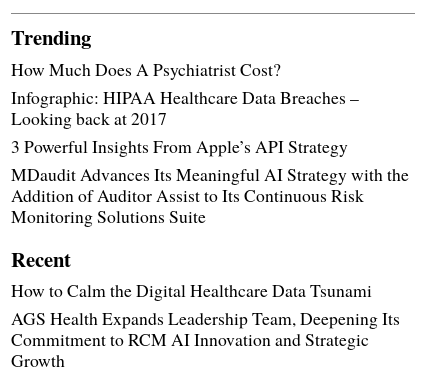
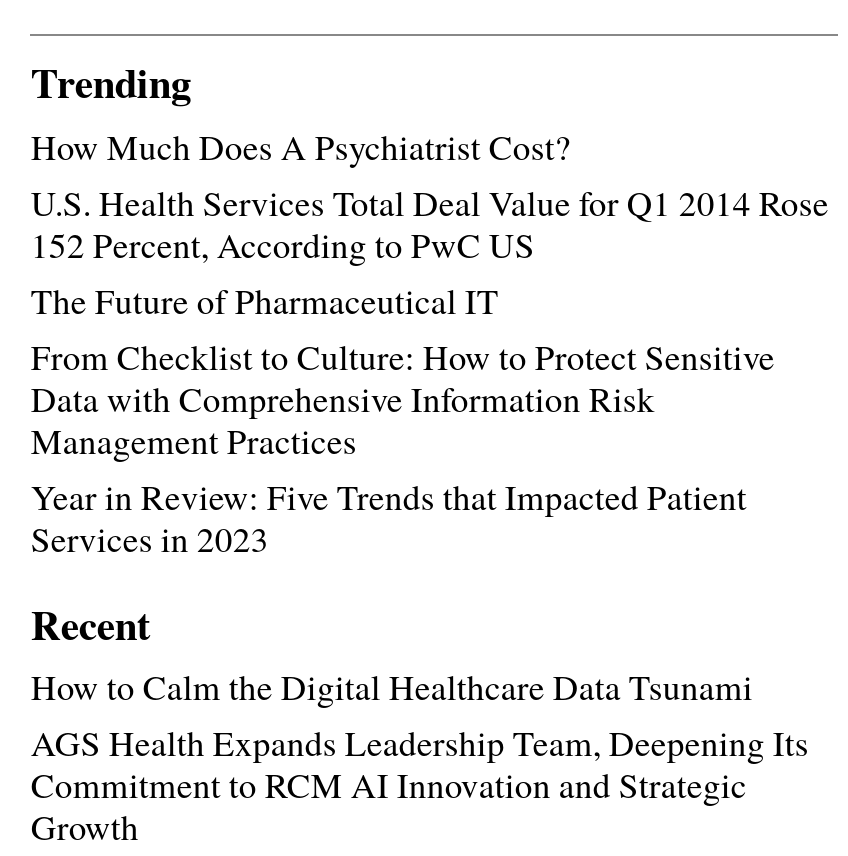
- Infographic: HIPAA Healthcare Data Breaches –
- Looking back at 2017
- 3 Powerful Insights From Apple’s API Strategy
- MDaudit Advances Its Meaningful AI Strategy with the
- Addition of Auditor Assist to Its Continuous Risk
- Monitoring Solutions Suite
+ U.S. Health Services Total Deal Value for Q1 2014 Rose
+ 152 Percent, According to PwC US
+ The Future of Pharmaceutical IT
+ From Checklist to Culture: How to Protect Sensitive
+ Data with Comprehensive Information Risk
+ Management Practices
+ Year in Review: Five Trends that Impacted Patient
+ Services in 2023
